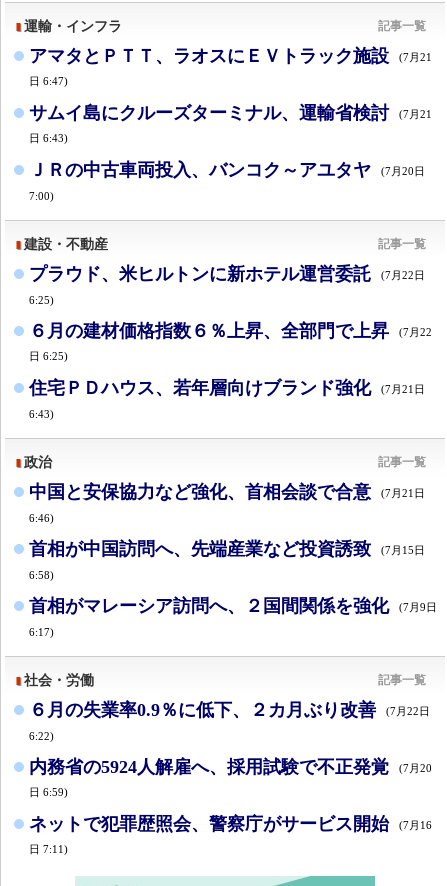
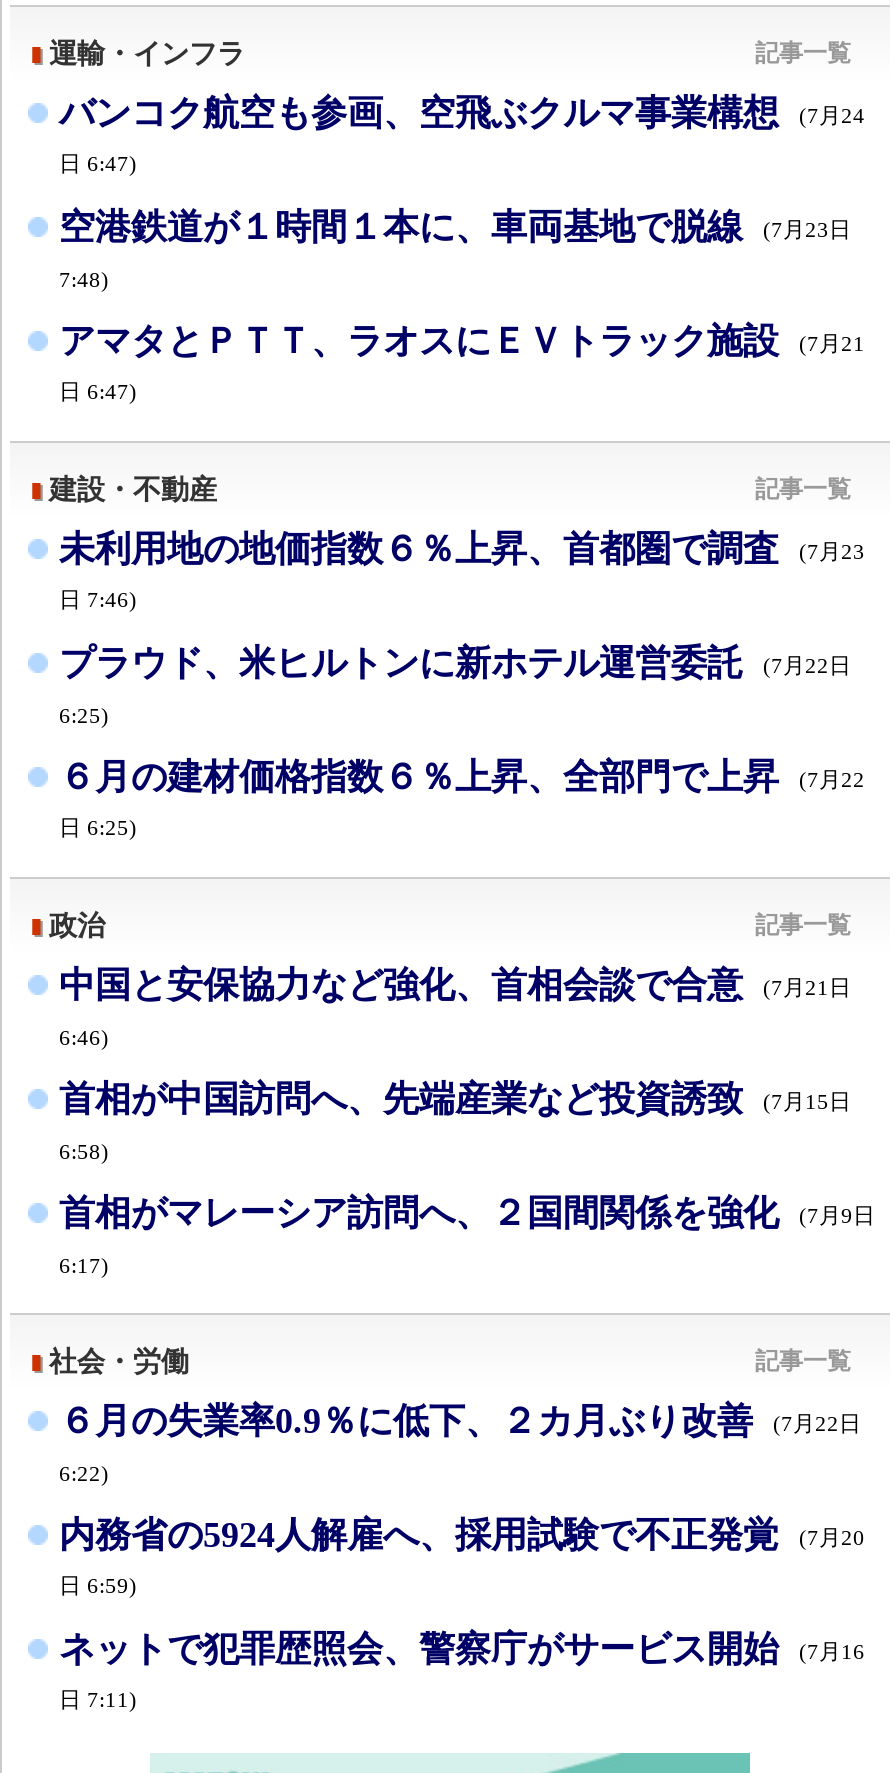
+ バンコク航空も参画、空飛ぶクルマ事業構想
+ (7月24
+ 日 6:47)
+ 空港鉄道が１時間１本に、車両基地で脱線
+ (7月23日
+ 7:48)

moved down: アマタとＰＴＴ、ラオスにＥＶトラック施設 | (7月21 | 日 6:47)

- サムイ島にクルーズターミナル、運輸省検討
- (7月21
- 日 6:43)
- ＪＲの中古車両投入、バンコク～アユタヤ
- (7月20日
- 7:00)

+ 未利用地の地価指数６％上昇、首都圏で調査
+ (7月23
+ 日 7:46)

moved down: プラウド、米ヒルトンに新ホテル運営委託 | (7月22日 | 6:25) | ６月の建材価格指数６％上昇、全部門で上昇 | (7月22 | 日 6:25)

- 住宅ＰＤハウス、若年層向けブランド強化
- (7月21日
- 6:43)
